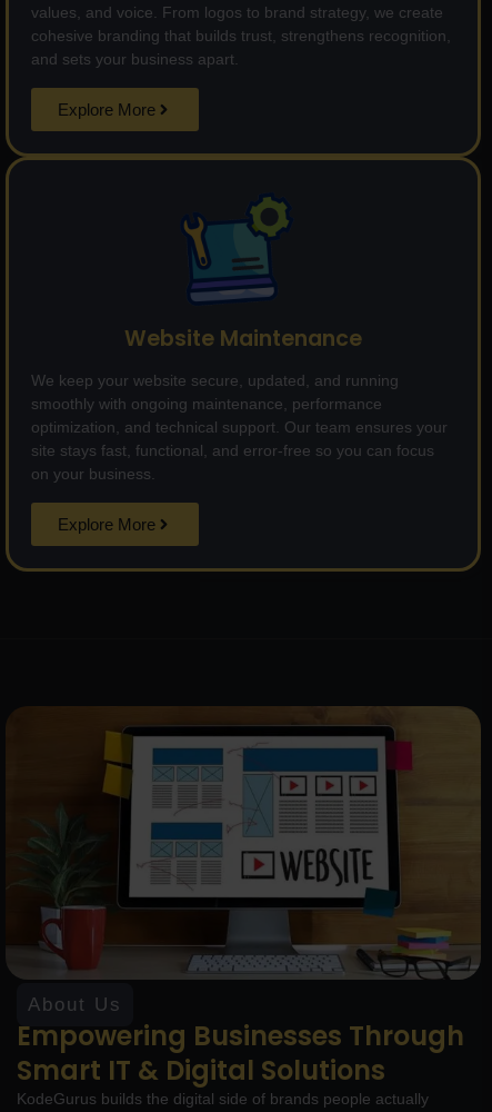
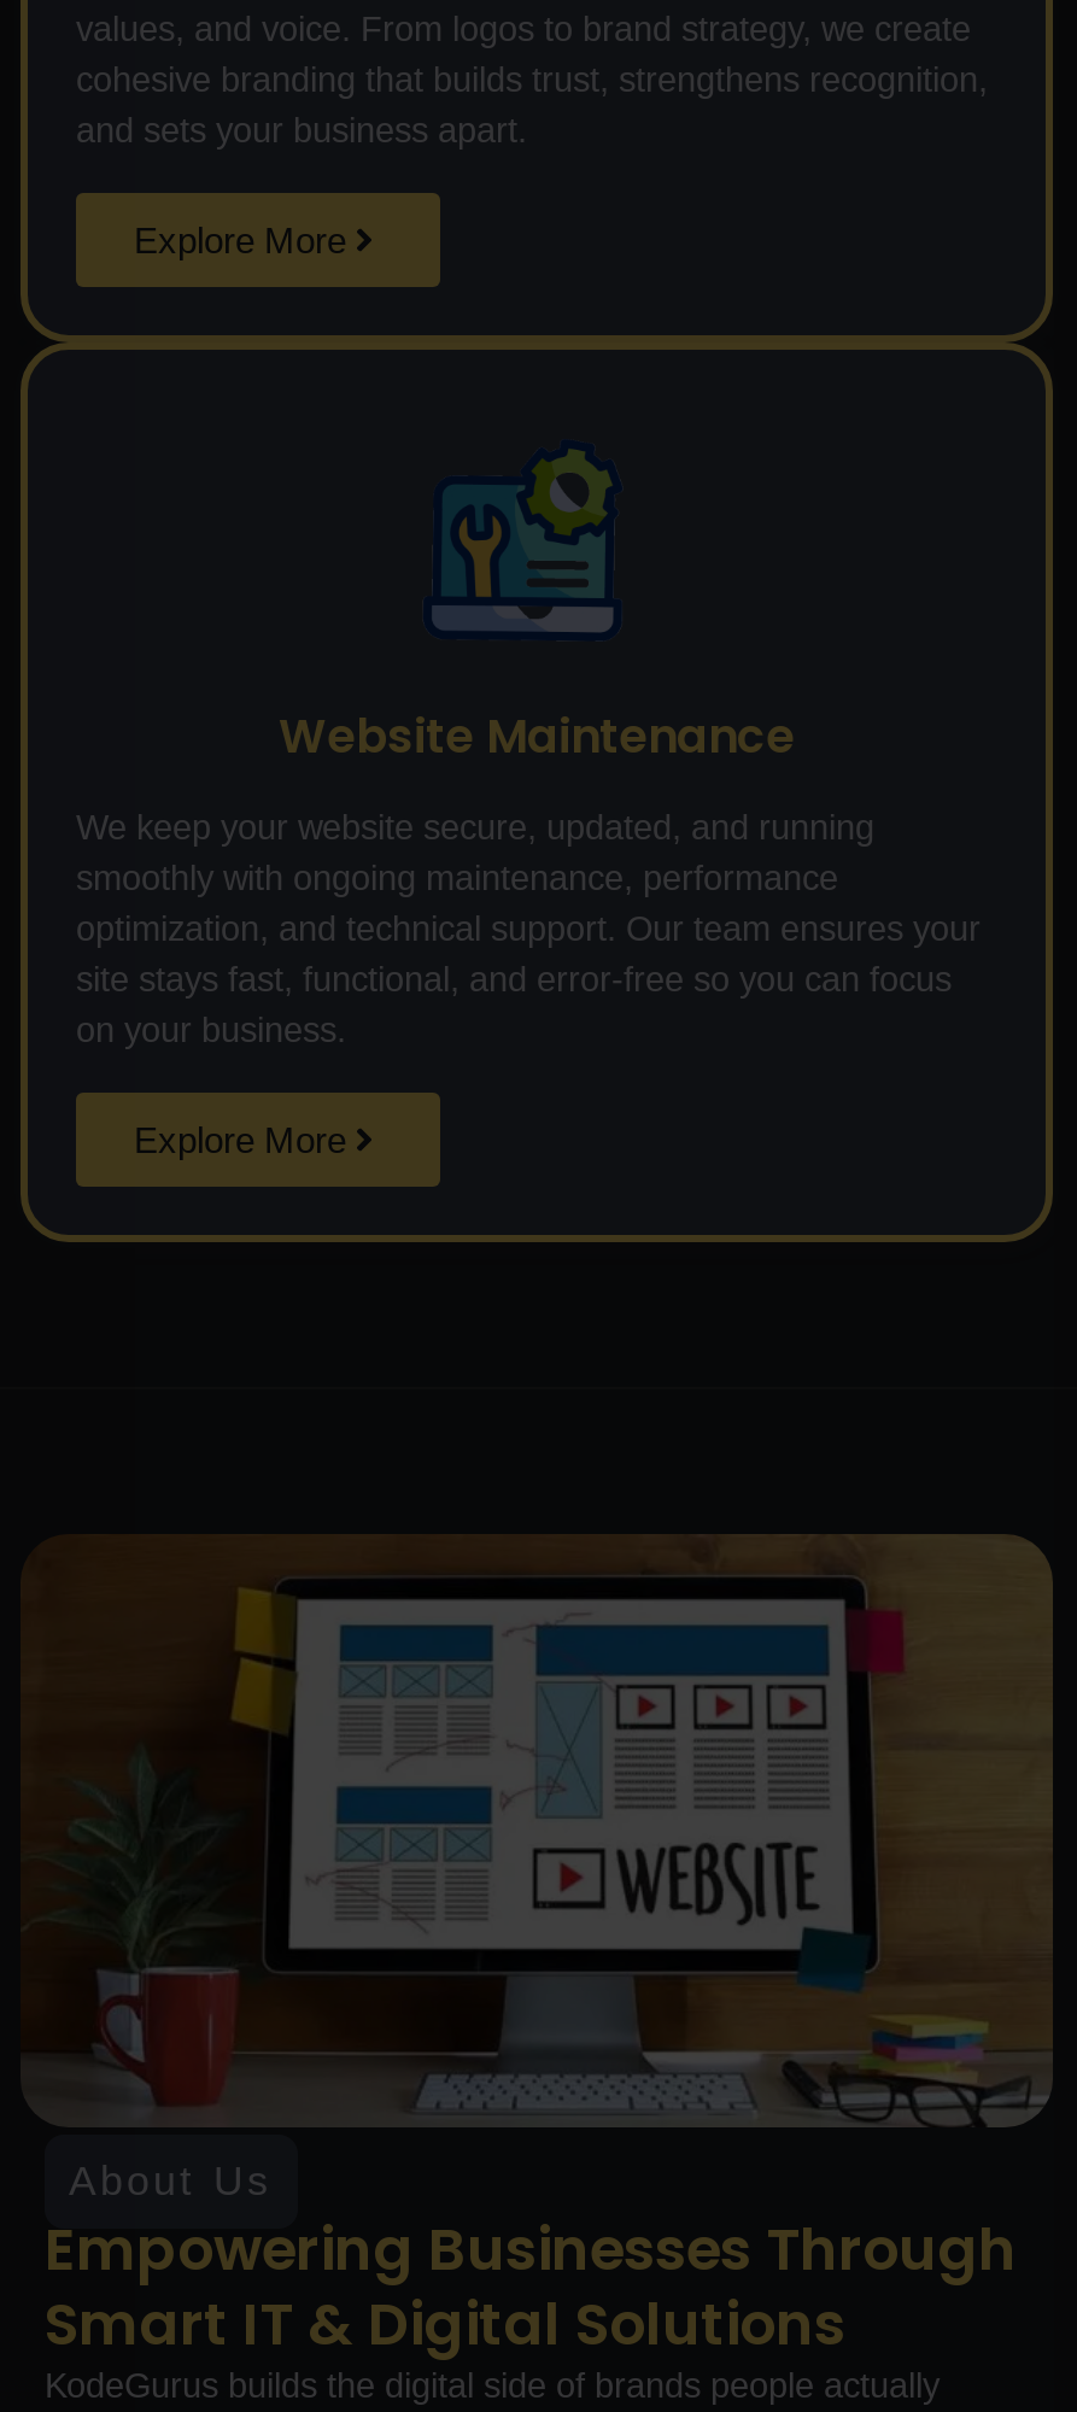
- [image]
+ [image]
